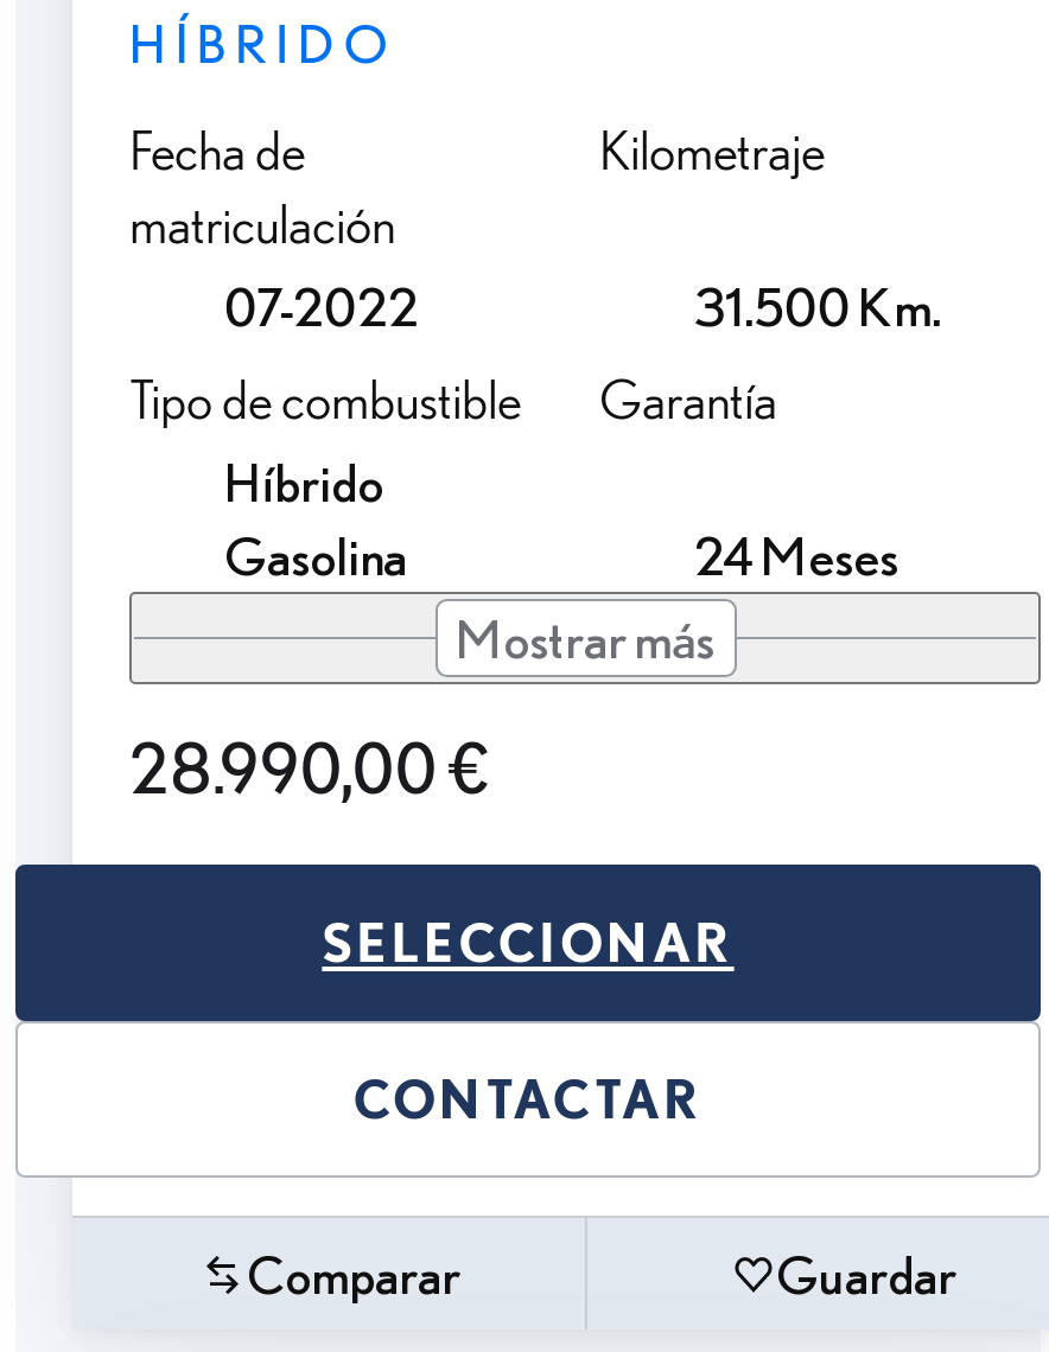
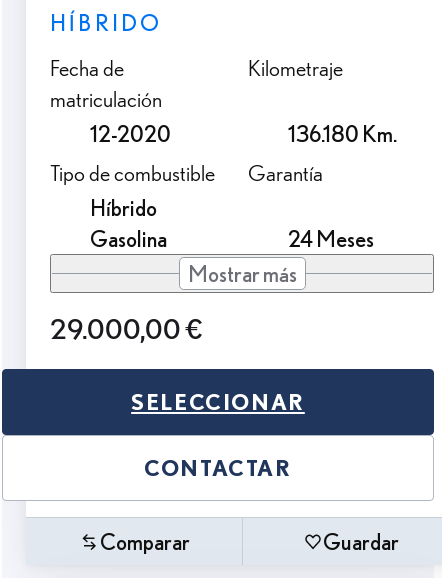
- 07-2022
+ 12-2020

- 31.500 Km.
+ 136.180 Km.

- 28.990,00 €
+ 29.000,00 €
